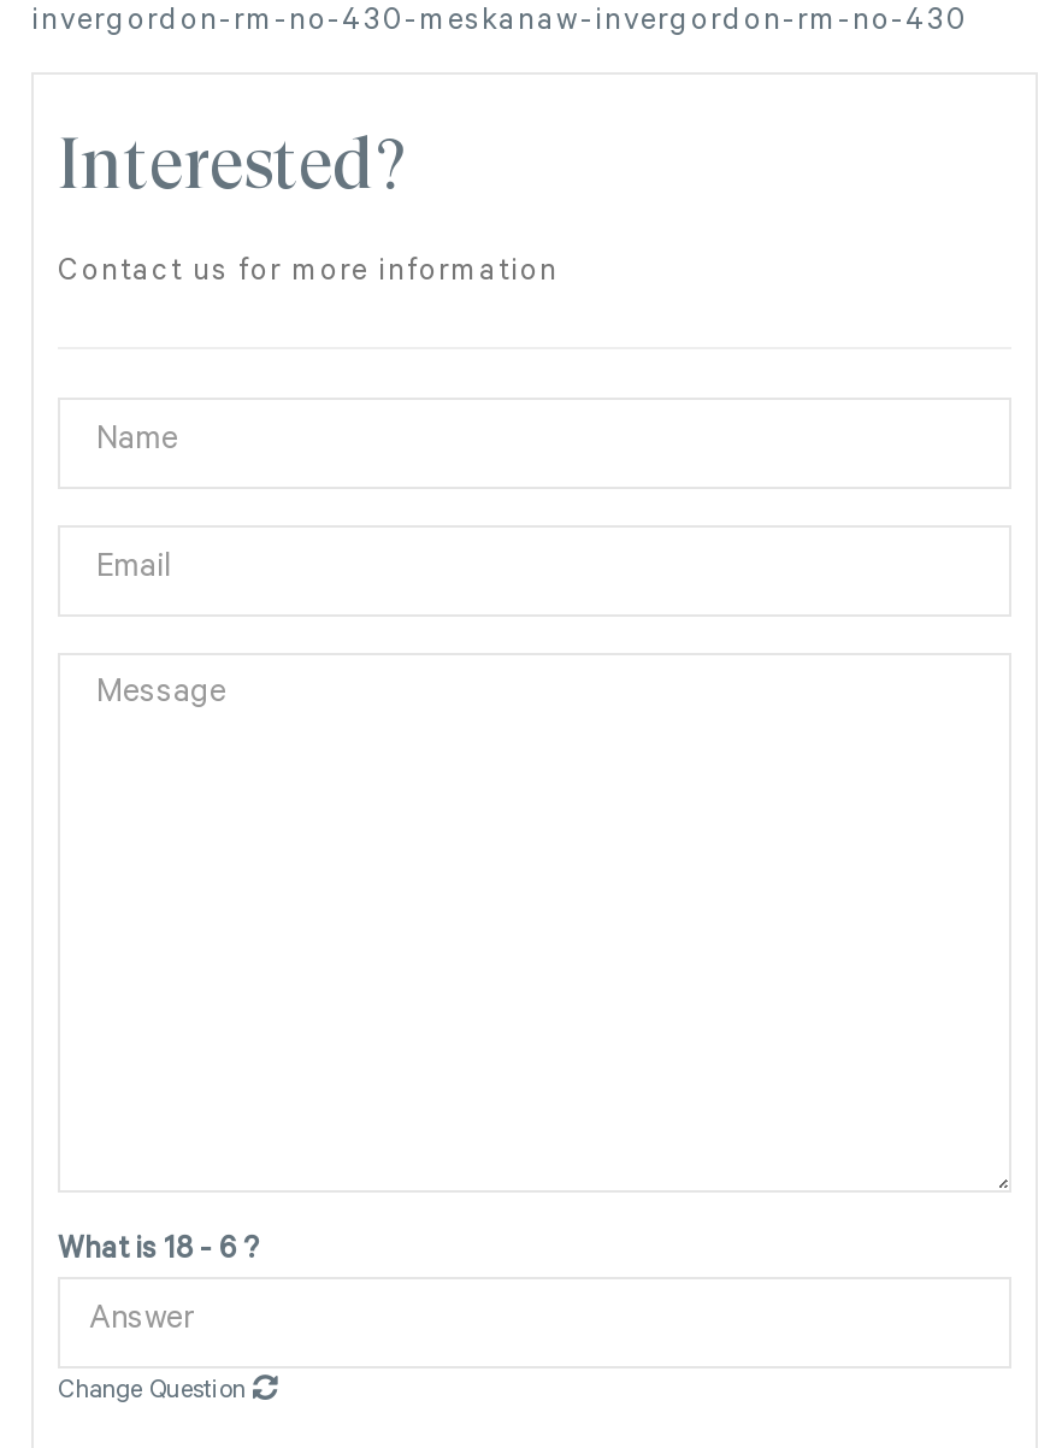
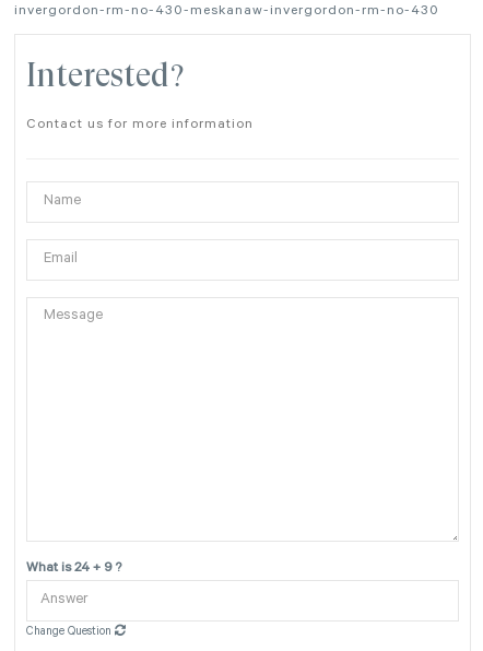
- What is 18 - 6 ?
+ What is 24 + 9 ?
